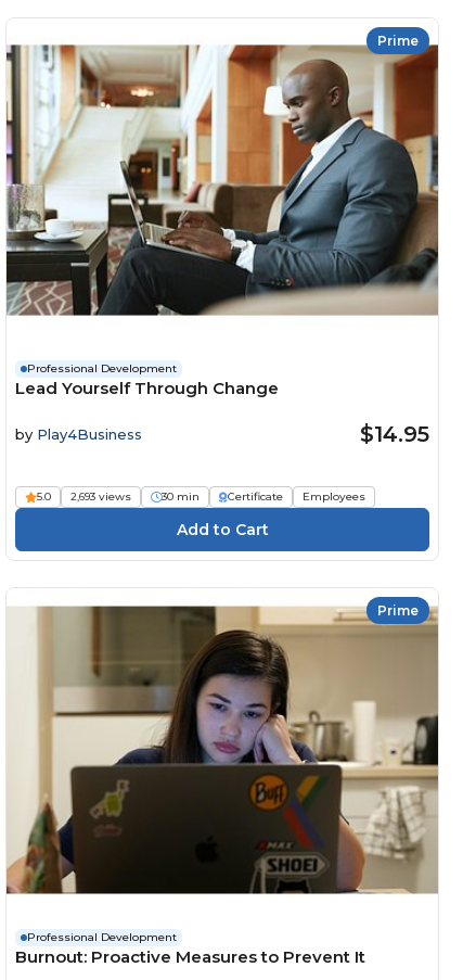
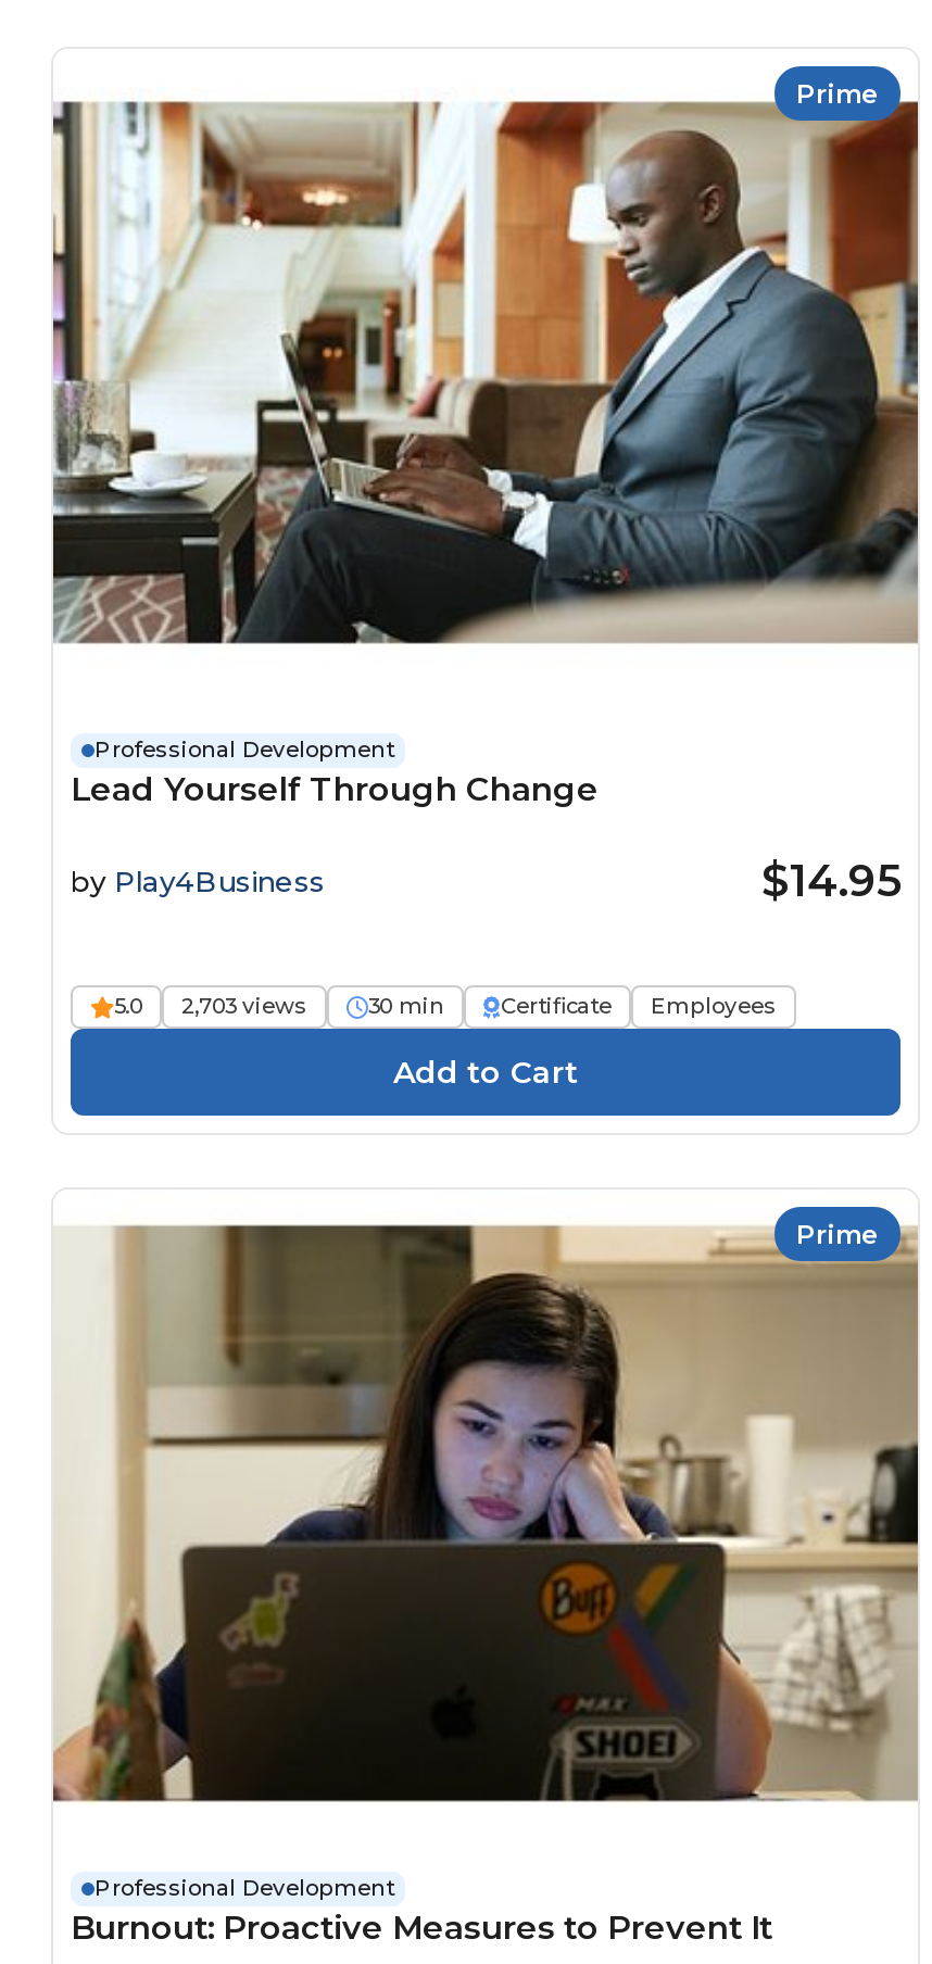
- 5.0 2,693 views
+ 5.0 2,703 views
